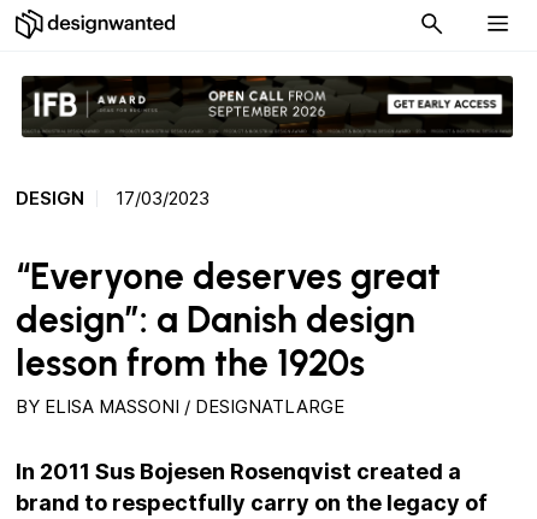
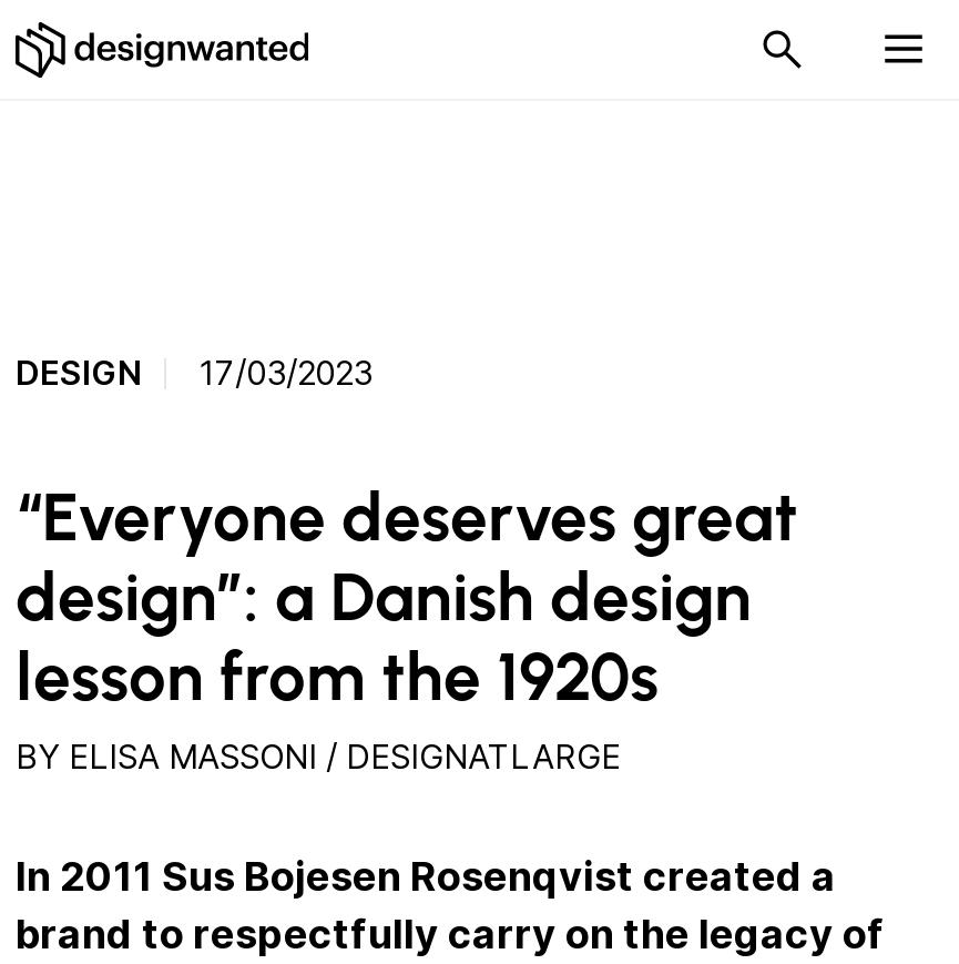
- [image]
